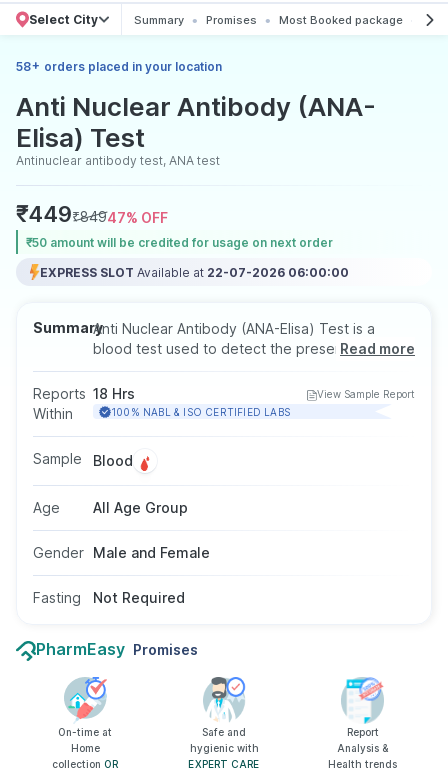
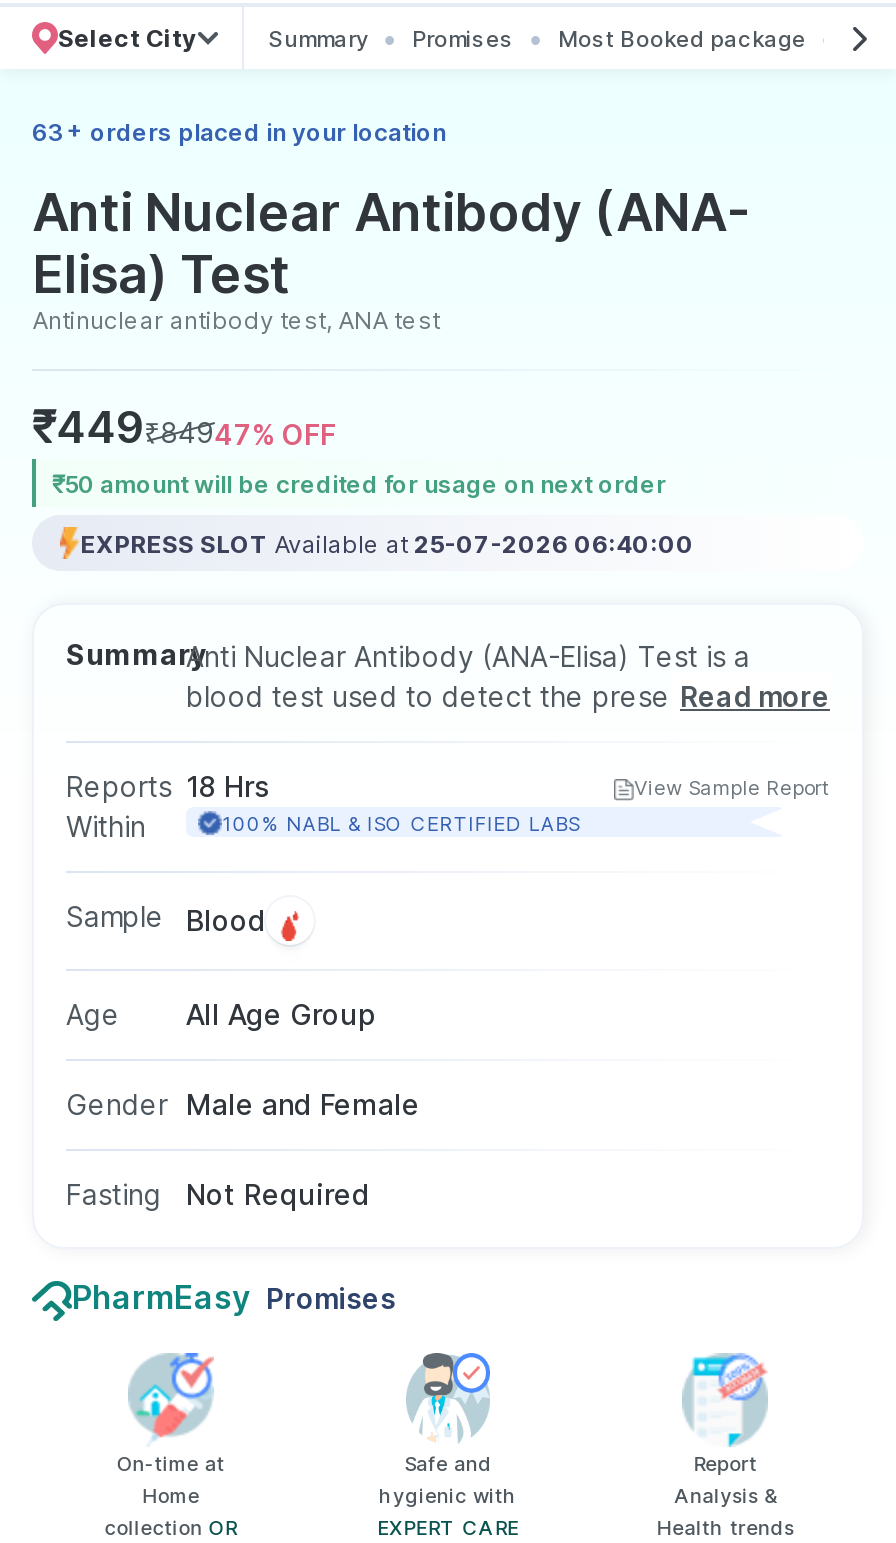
- 58 + orders placed in your location
+ 63 + orders placed in your location

- EXPRESS SLOT Available at 22-07-2026 06:00:00
+ EXPRESS SLOT Available at 25-07-2026 06:40:00
